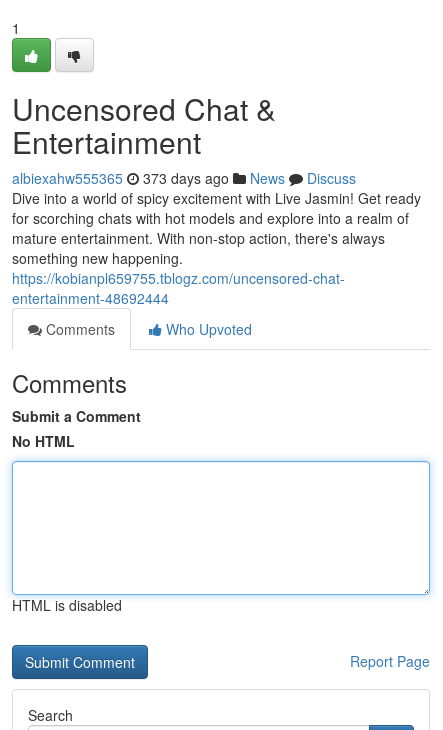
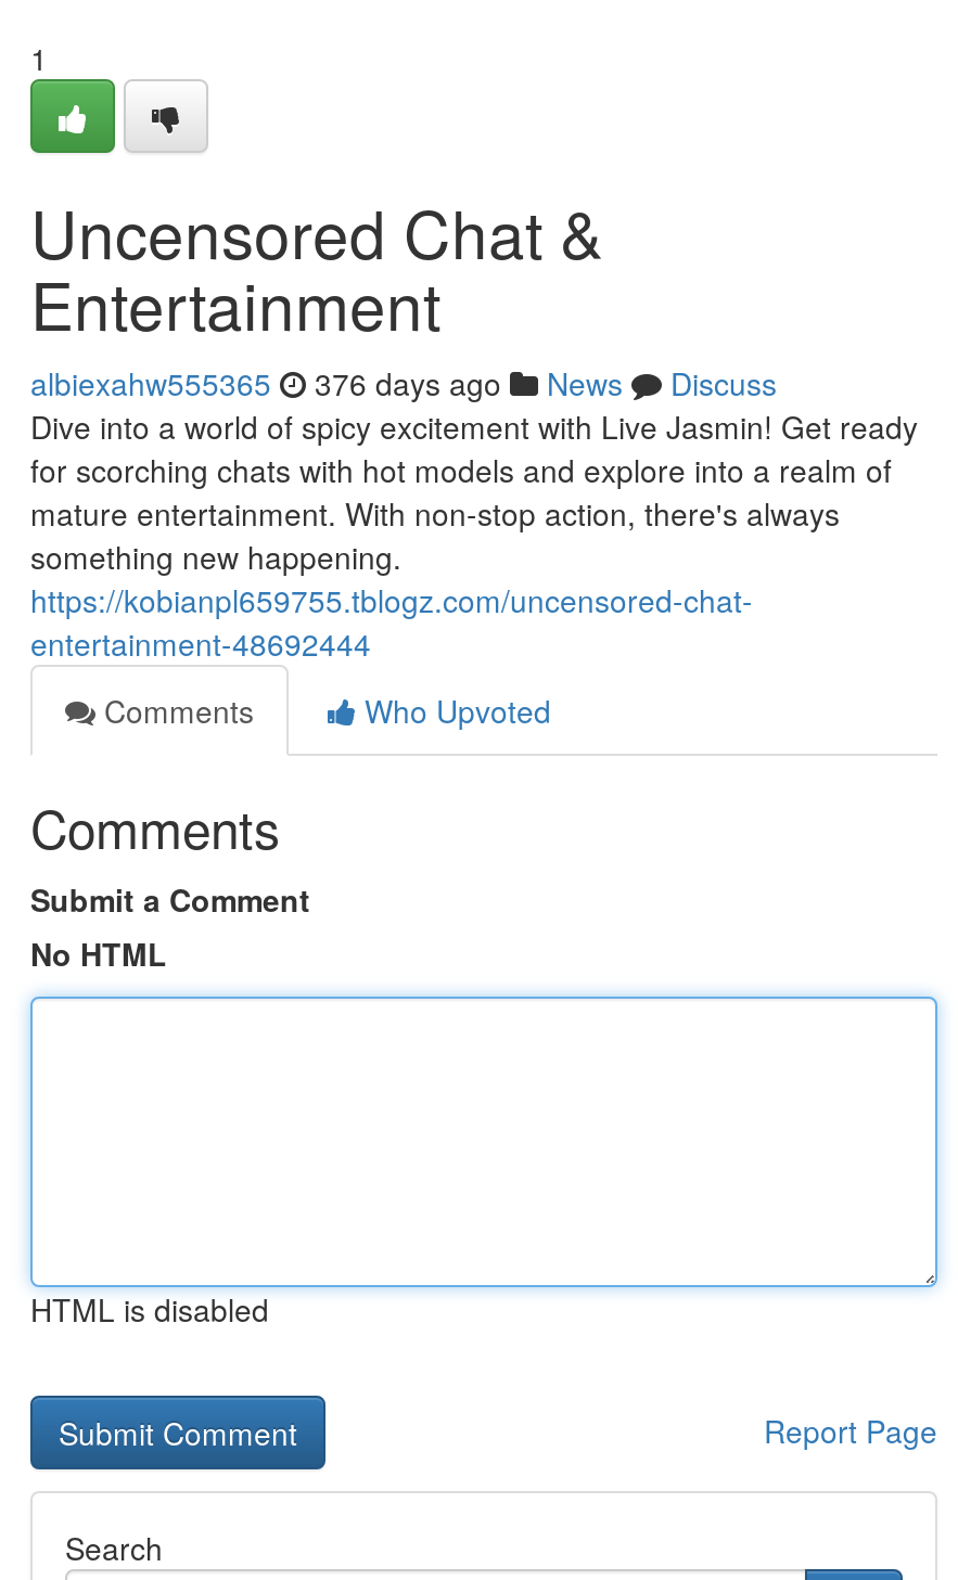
- albiexahw555365 373 days ago News Discuss
+ albiexahw555365 376 days ago News Discuss
